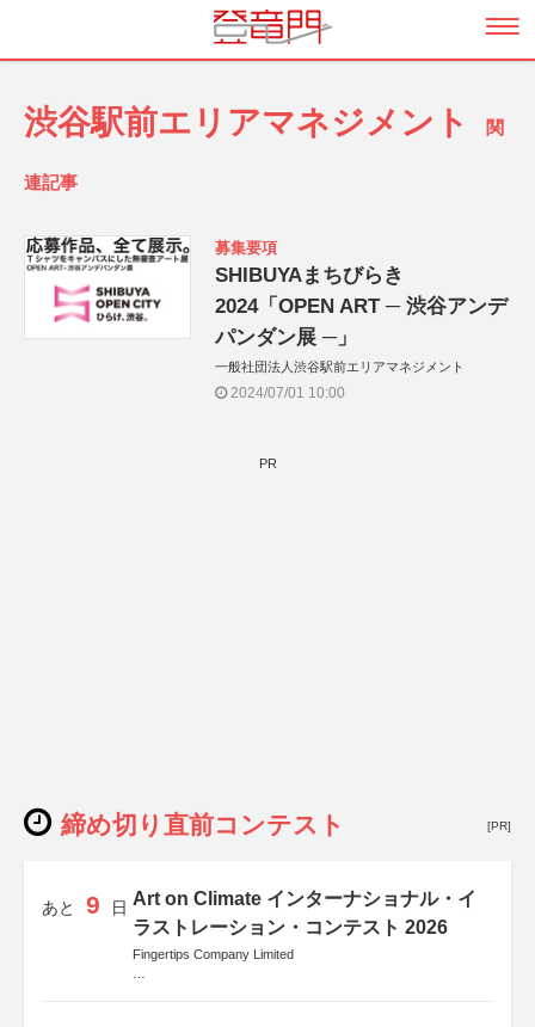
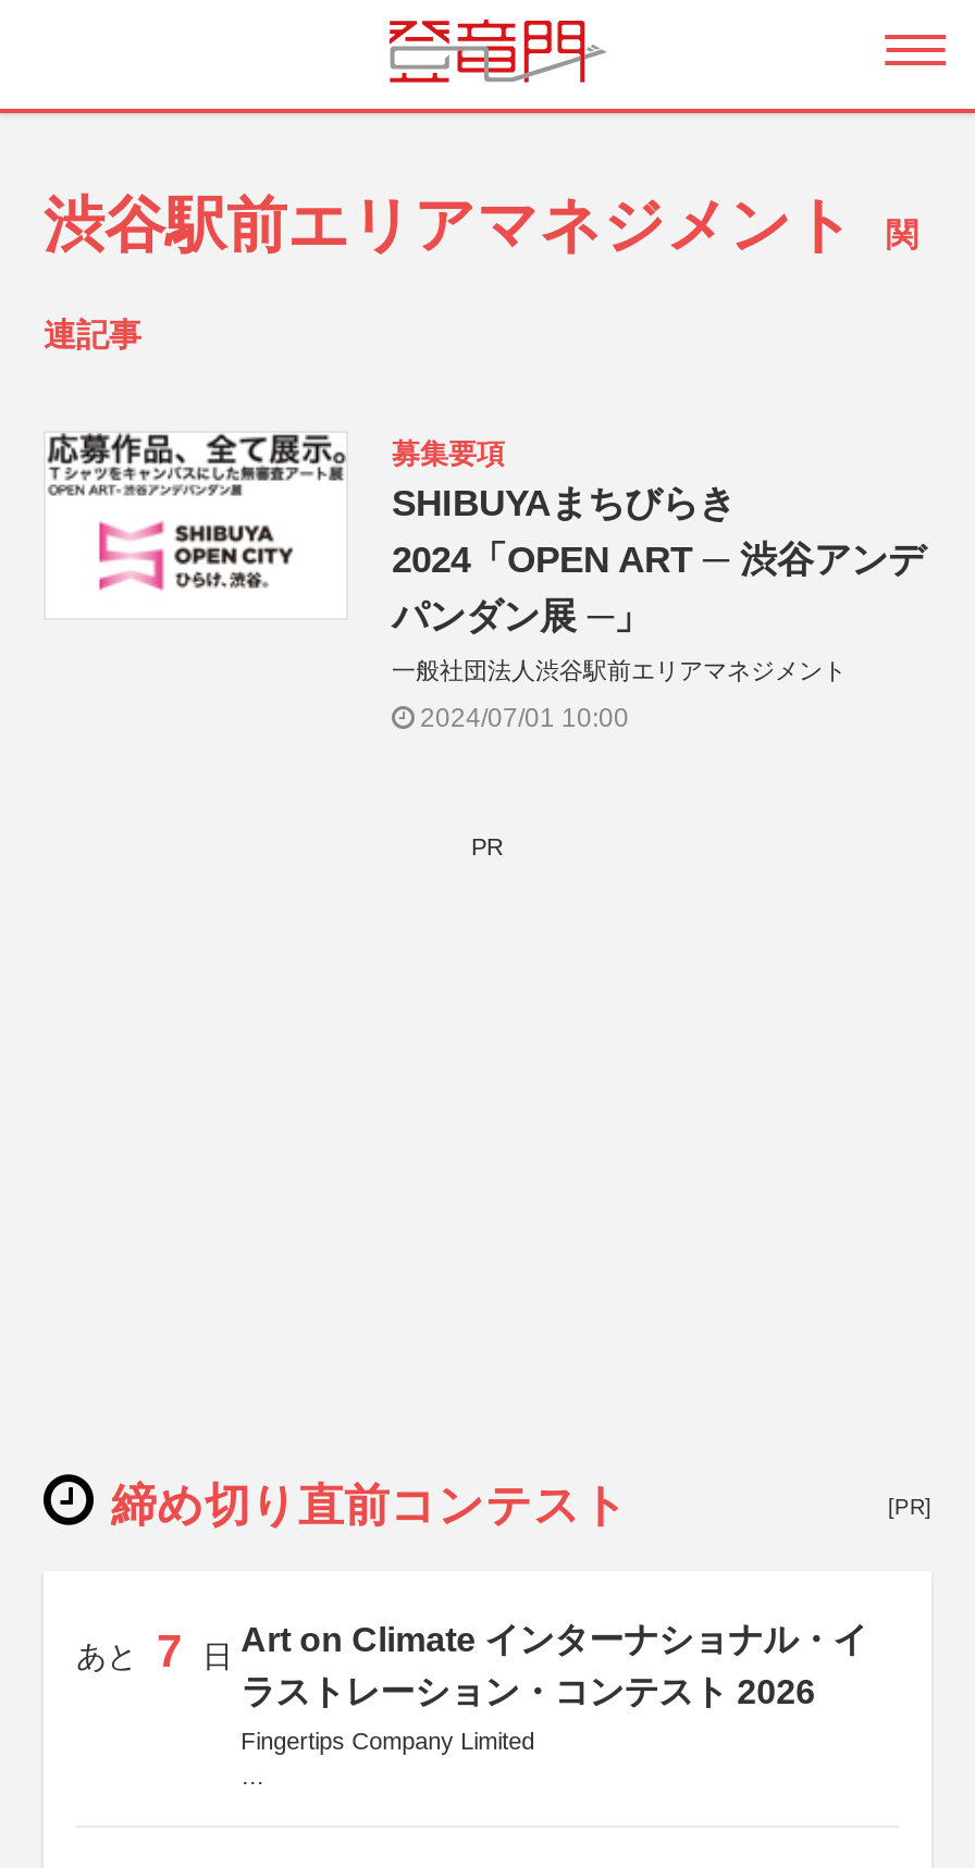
- あと 9 日 Art on Climate インターナショナル・イ
+ あと 7 日 Art on Climate インターナショナル・イ
